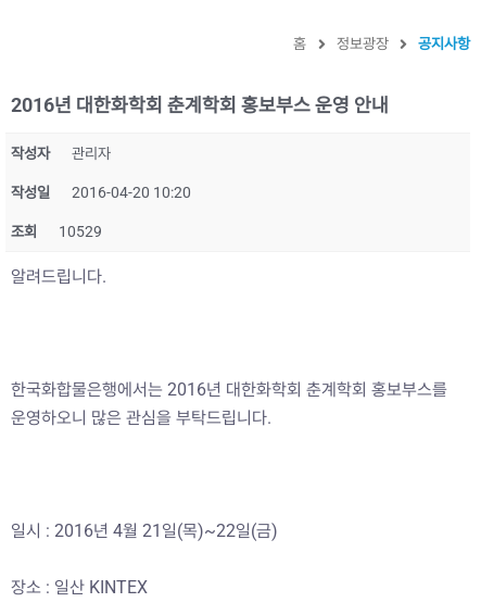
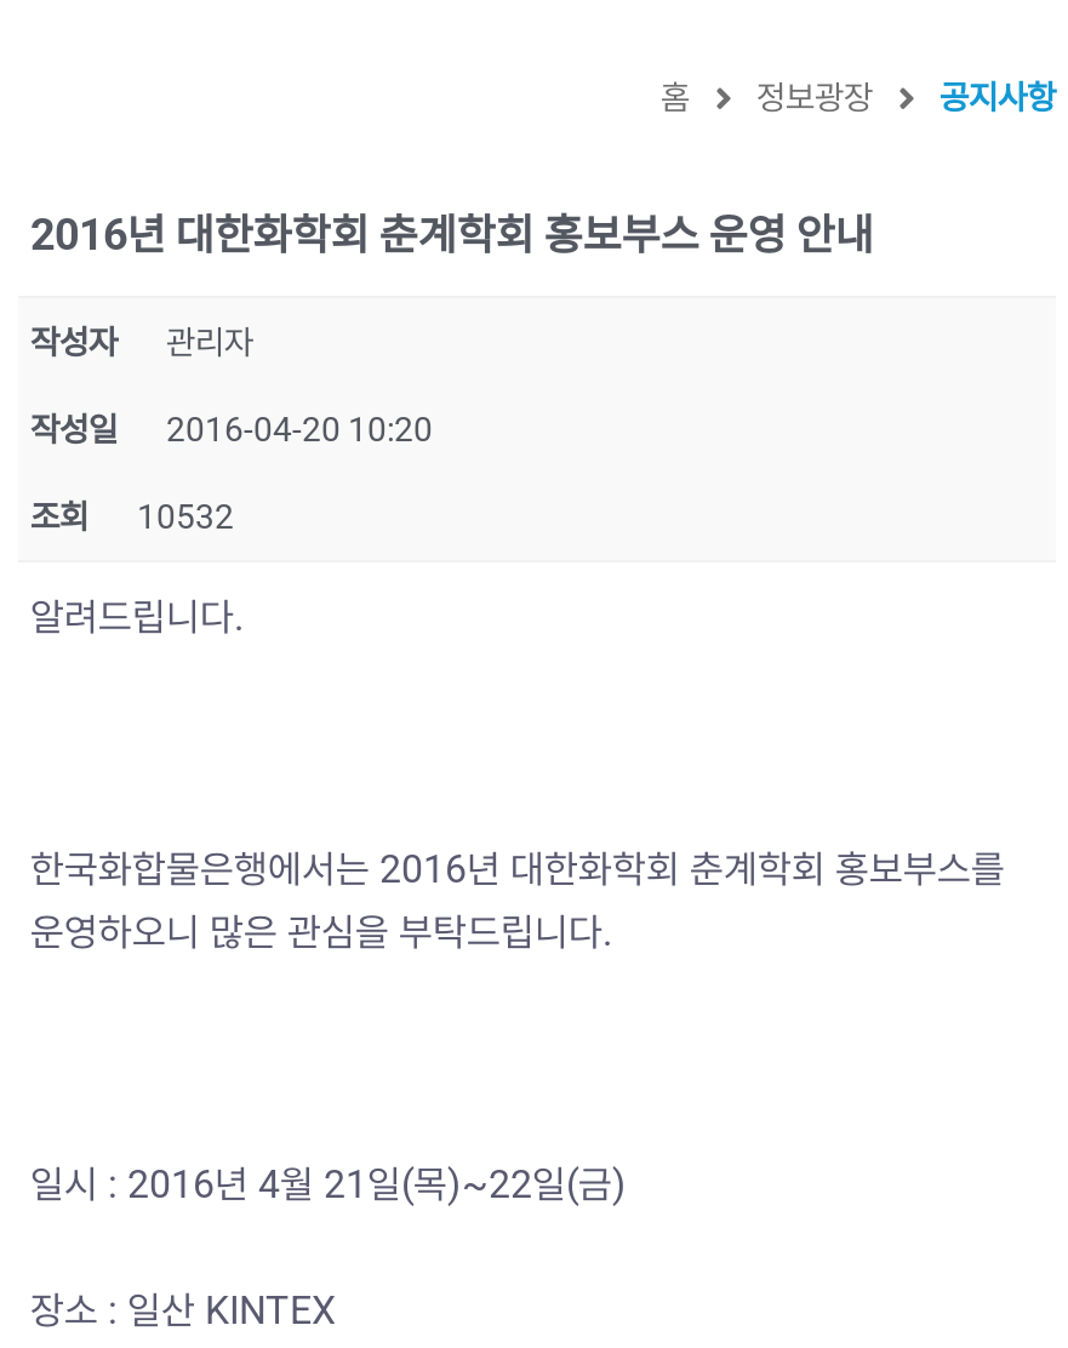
- 조회 10529
+ 조회 10532
